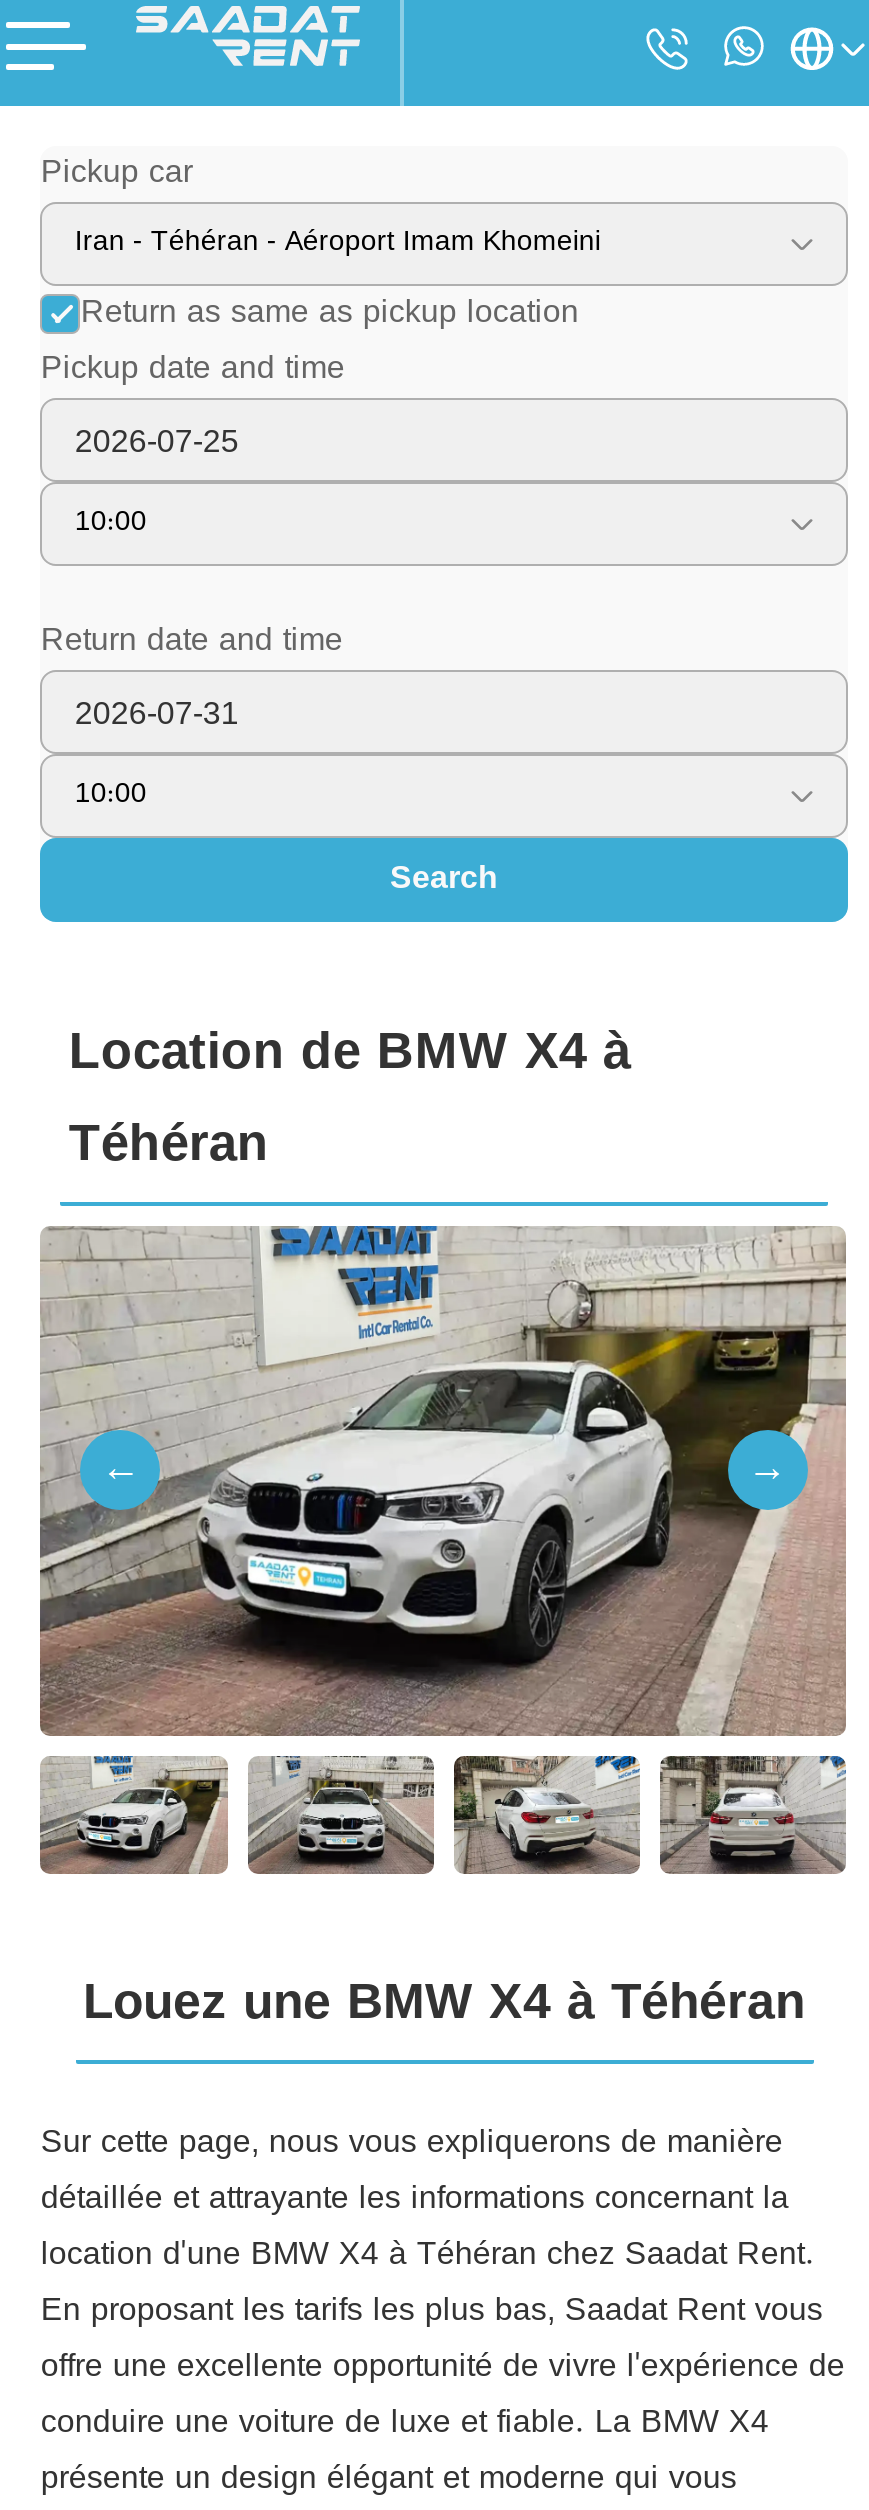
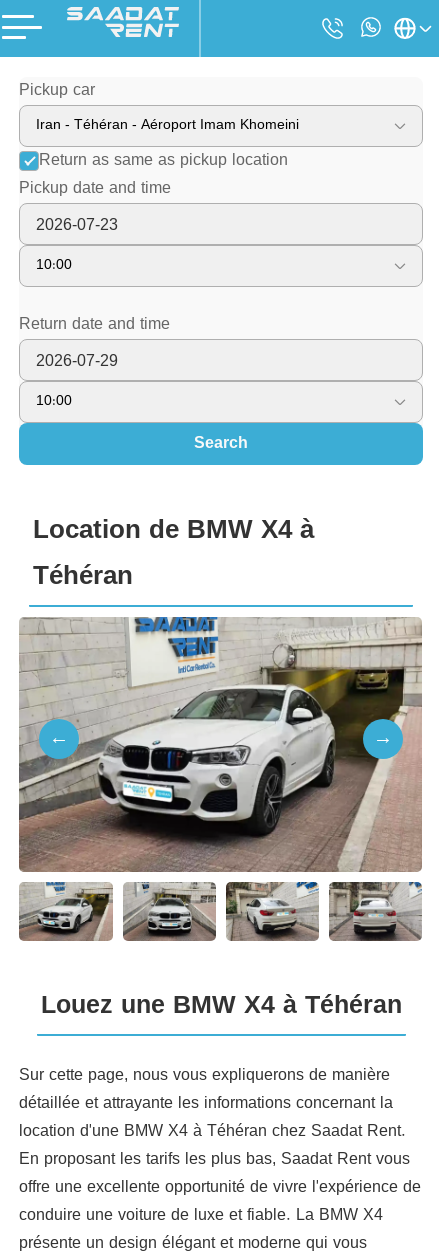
- 2026-07-25
+ 2026-07-23

- 2026-07-31
+ 2026-07-29
